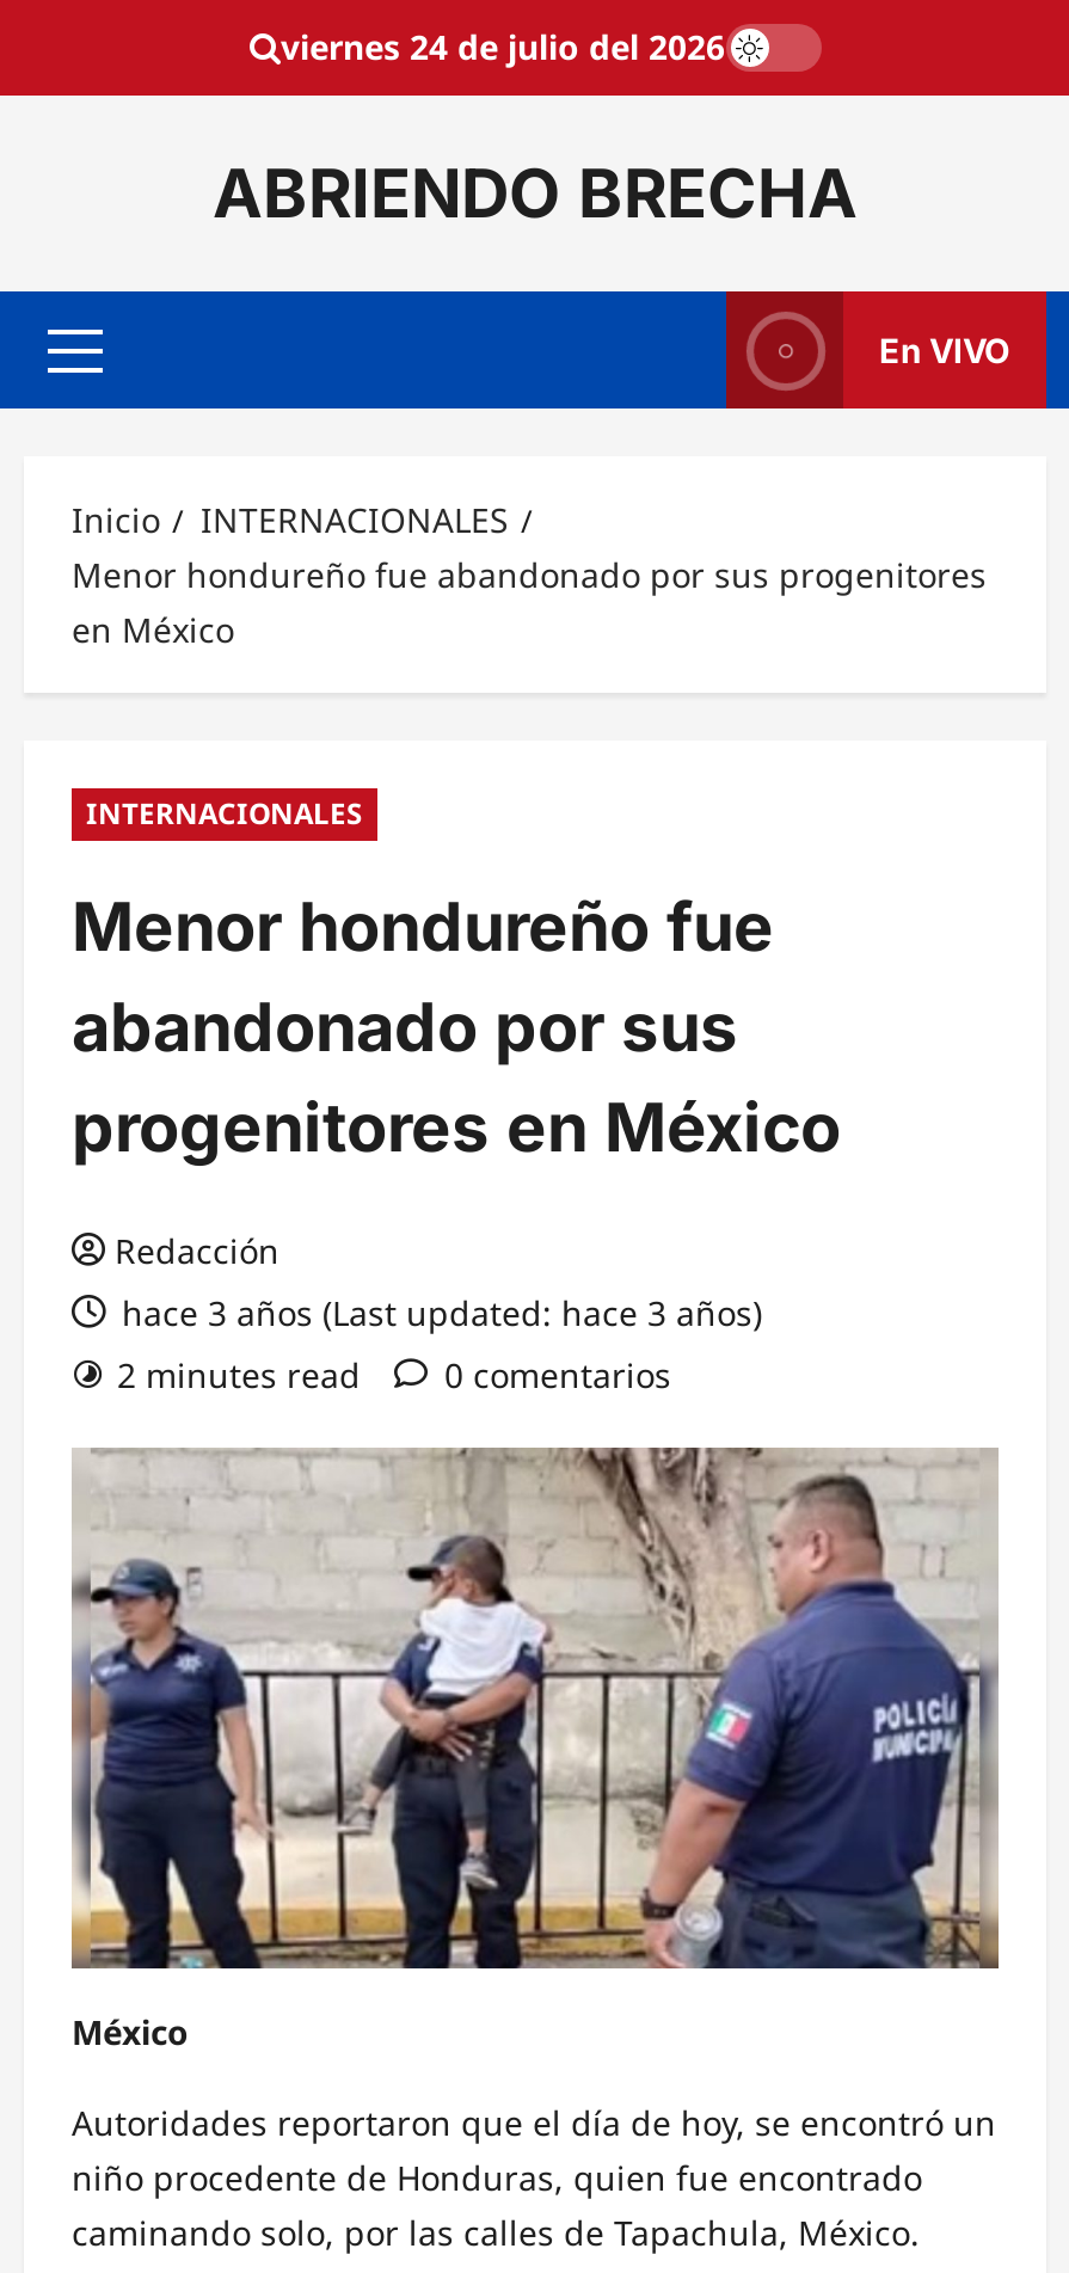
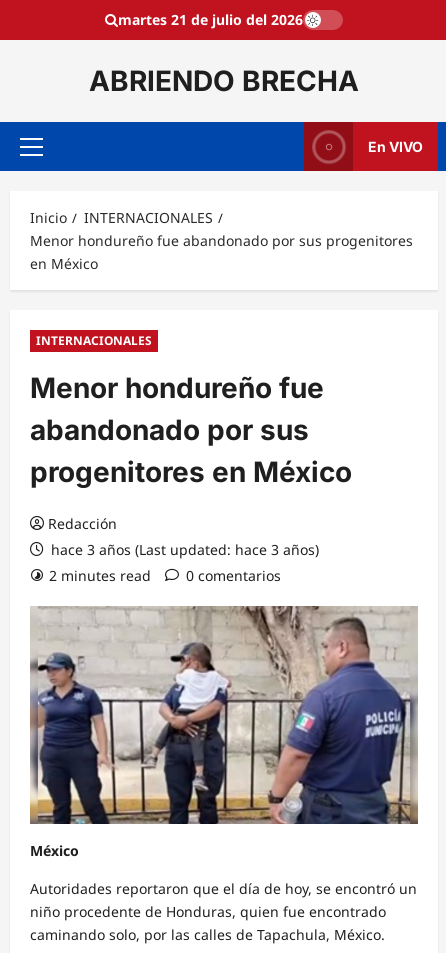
- viernes 24 de julio del 2026
+ martes 21 de julio del 2026
